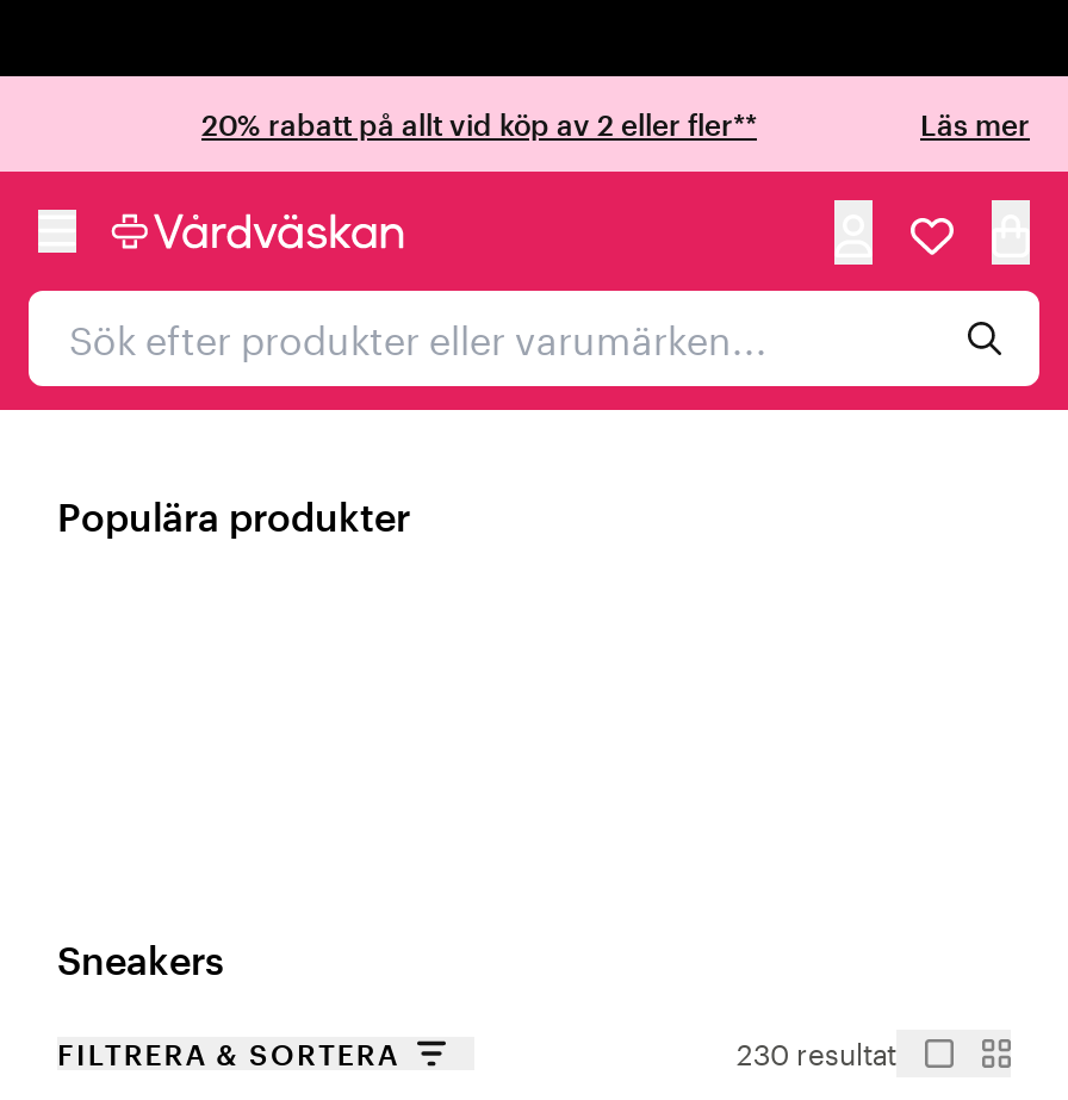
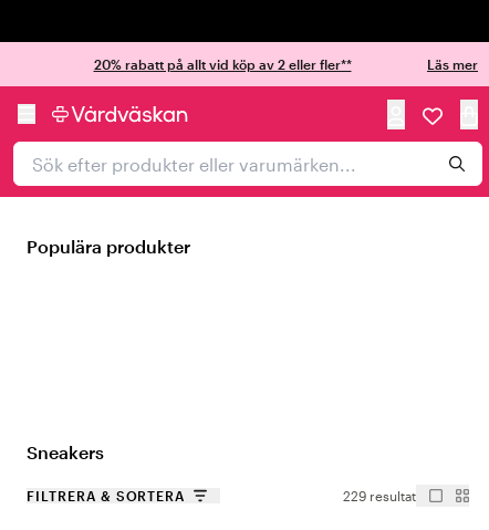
- 230 resultat
+ 229 resultat
